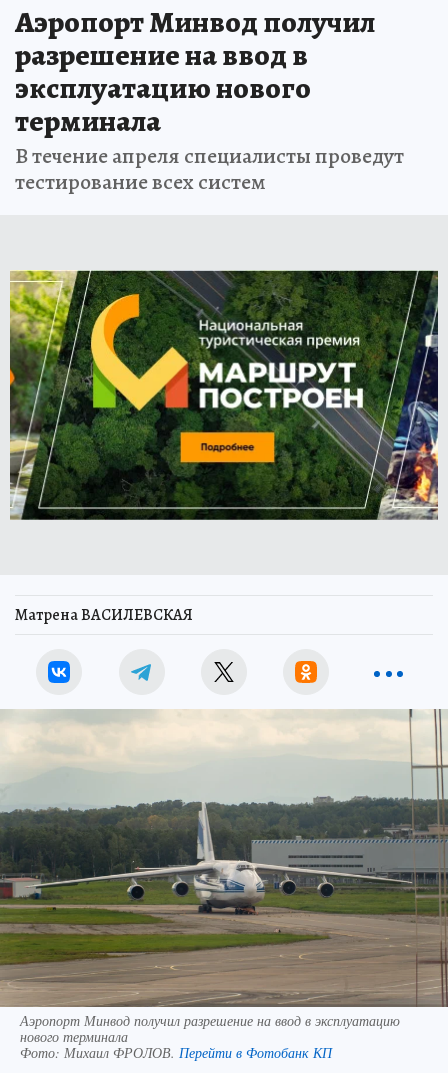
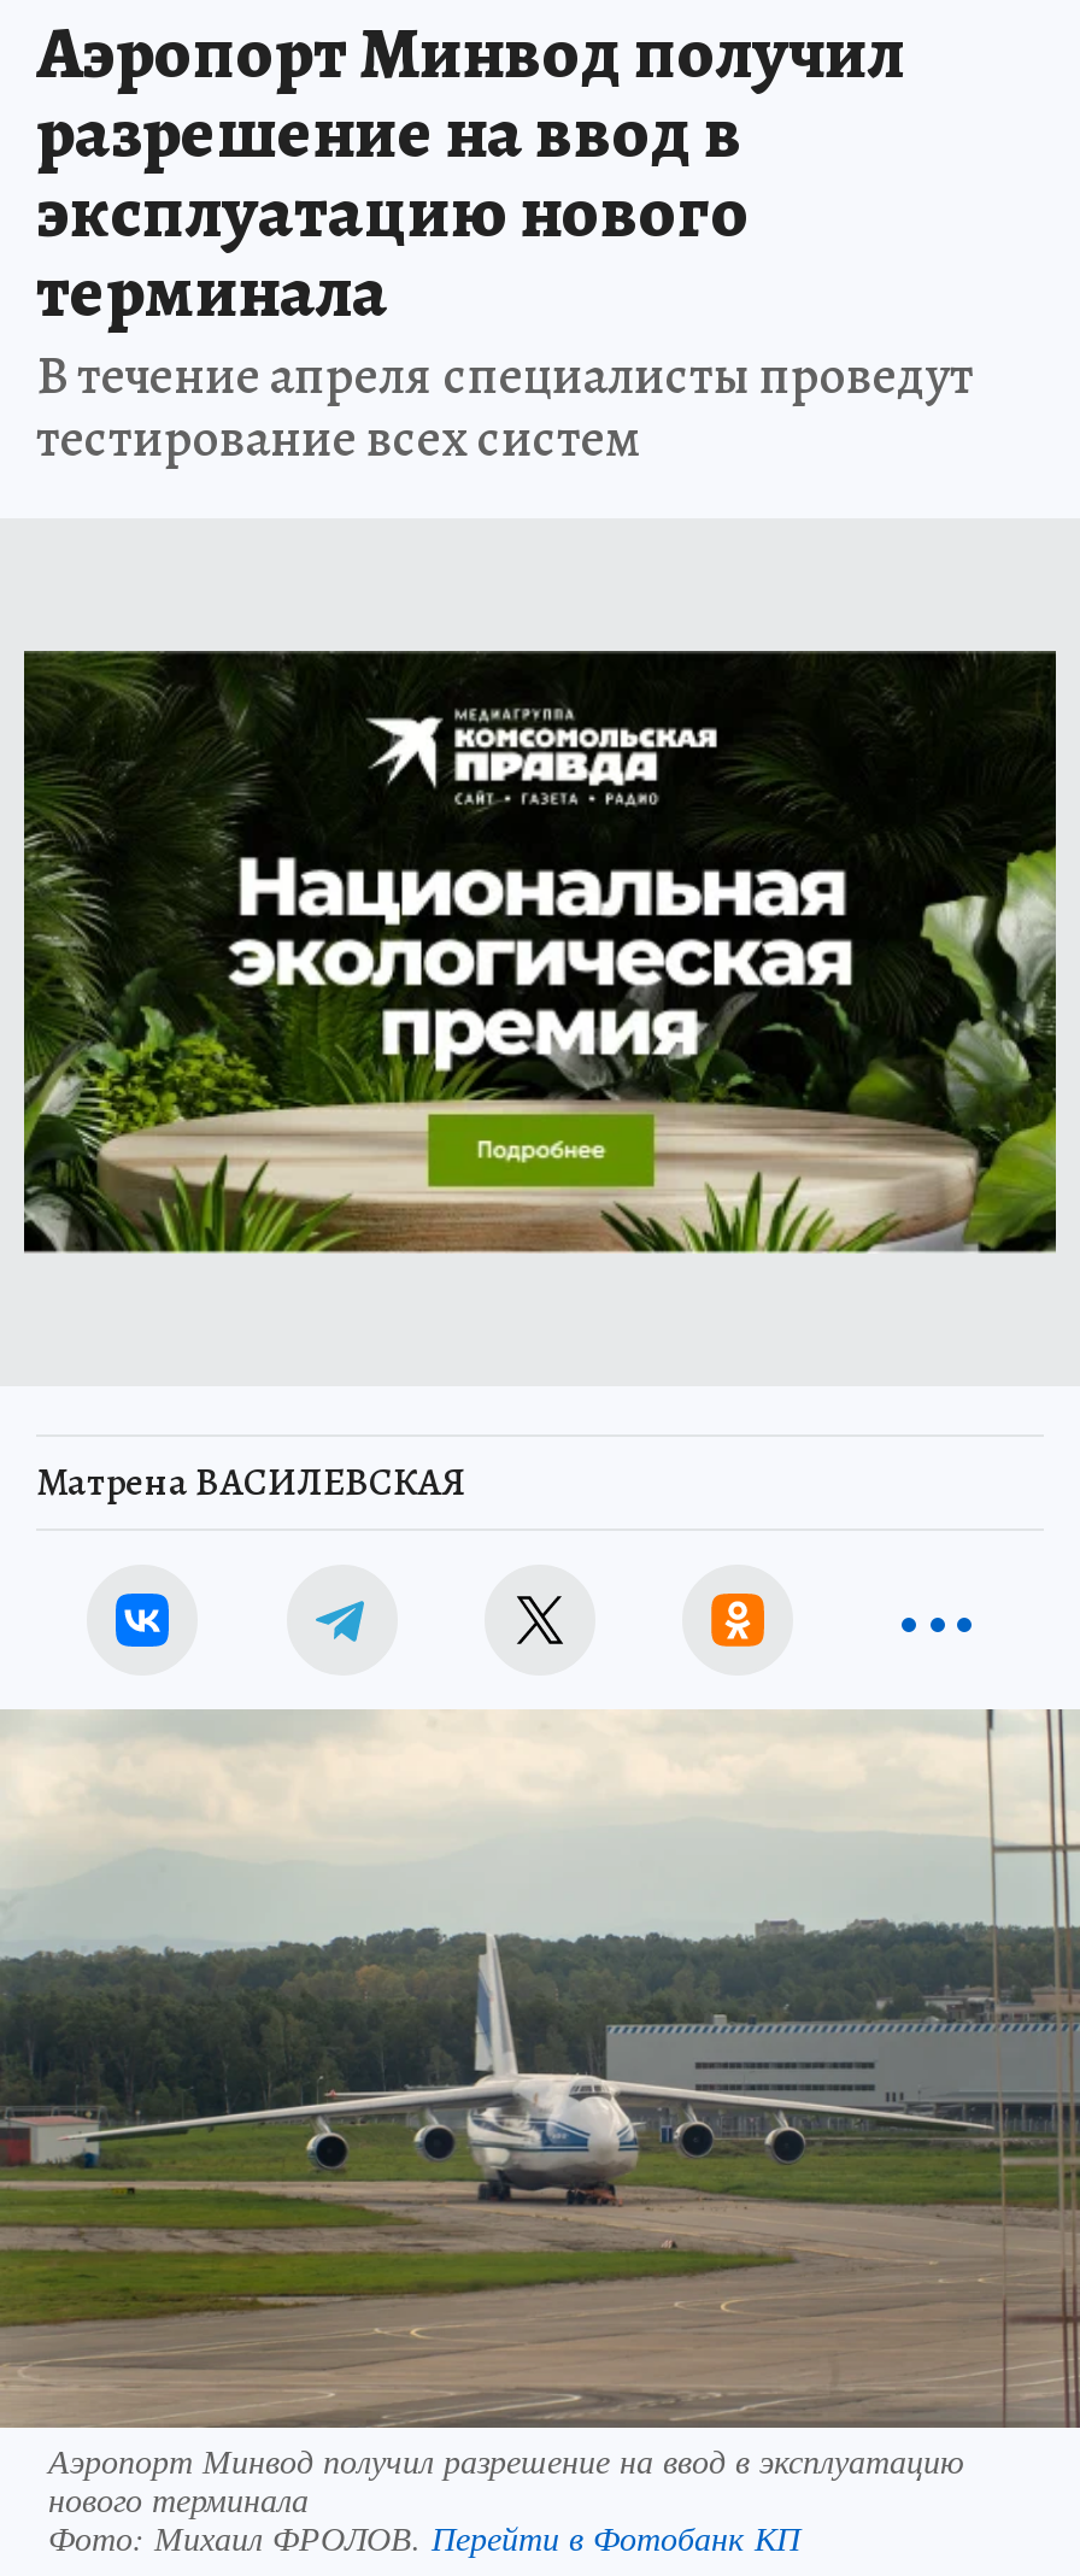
- [image]
+ [image]
